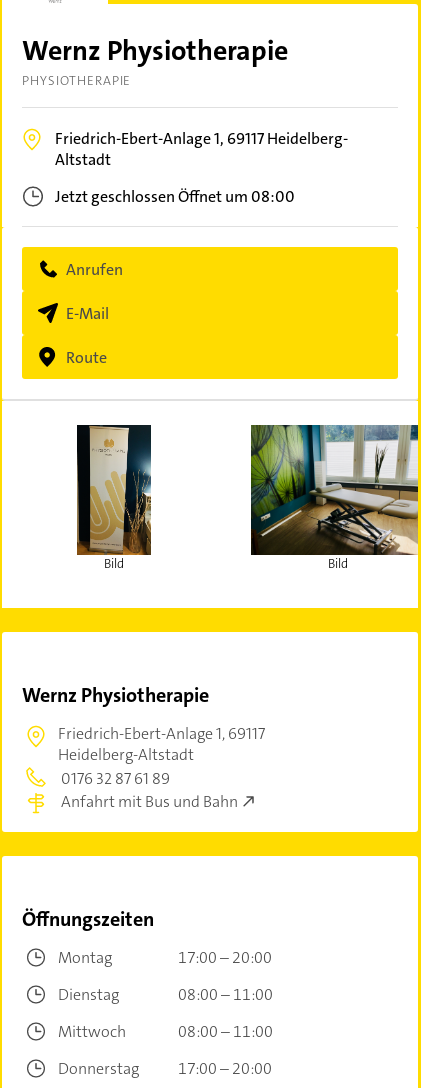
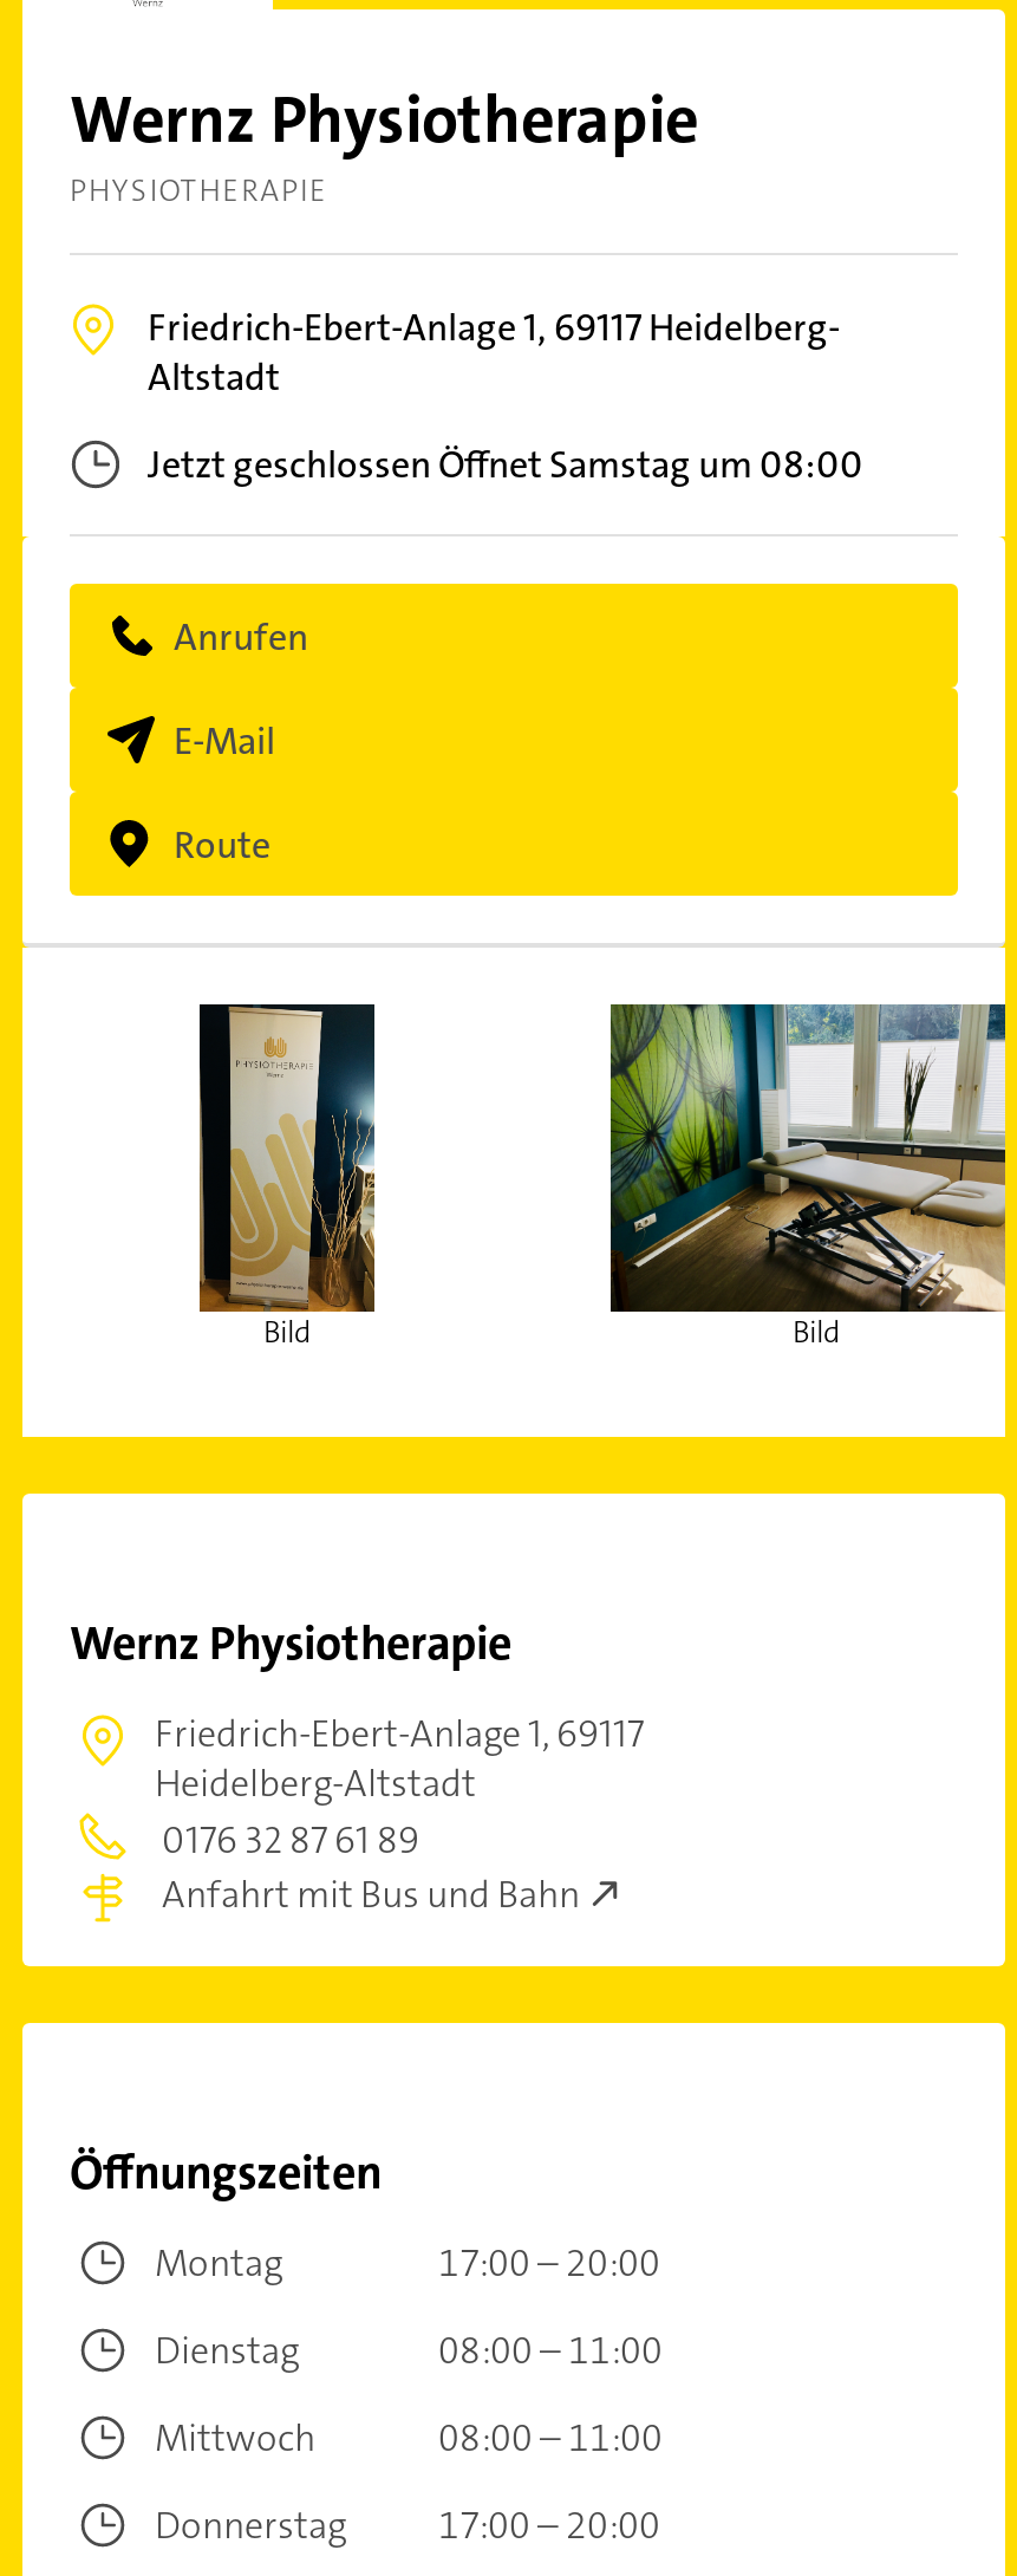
- Jetzt geschlossen Öffnet um 08:00
+ Jetzt geschlossen Öffnet Samstag um 08:00
